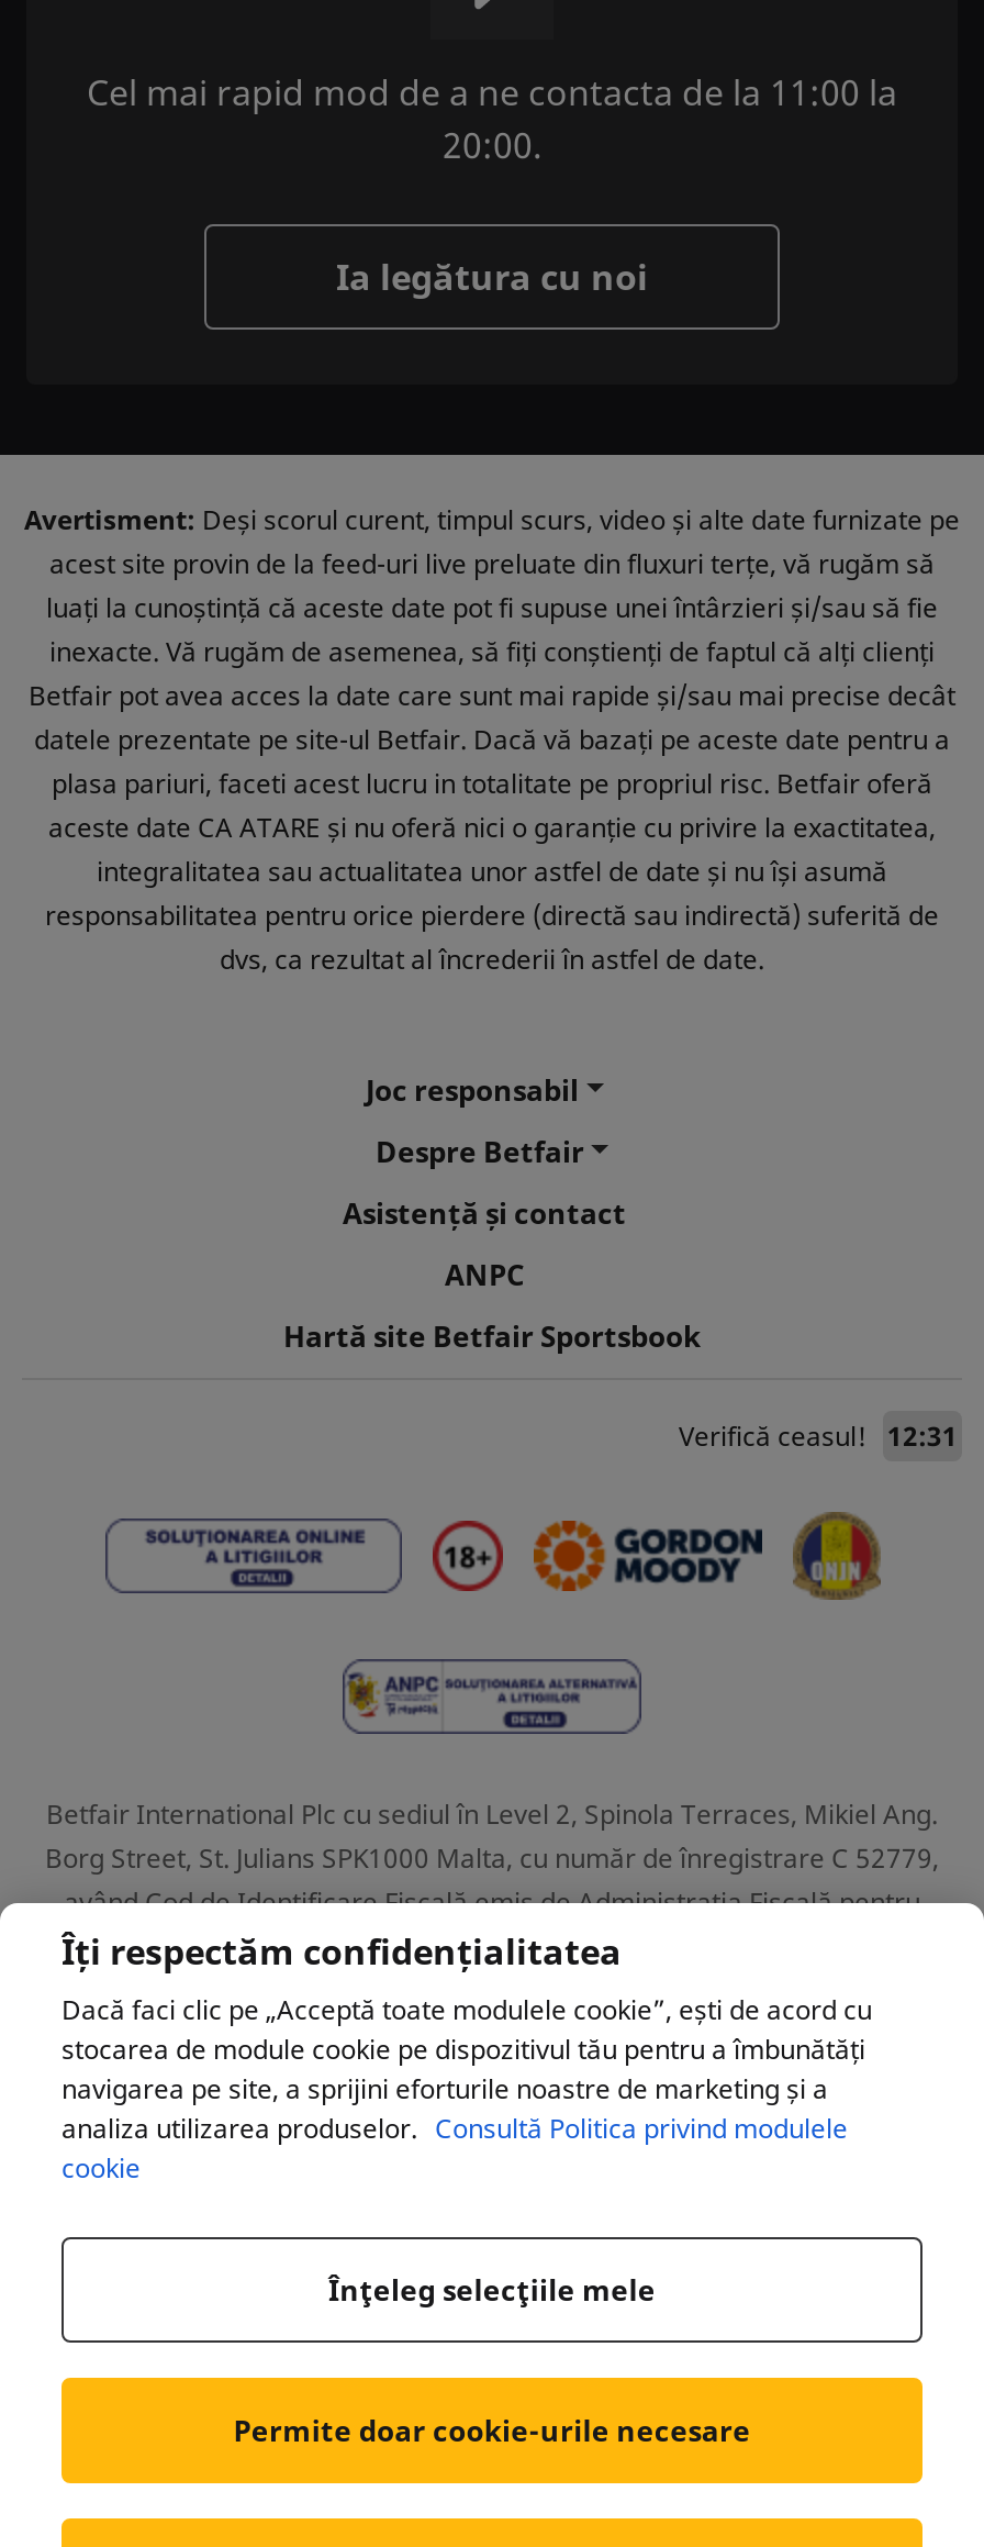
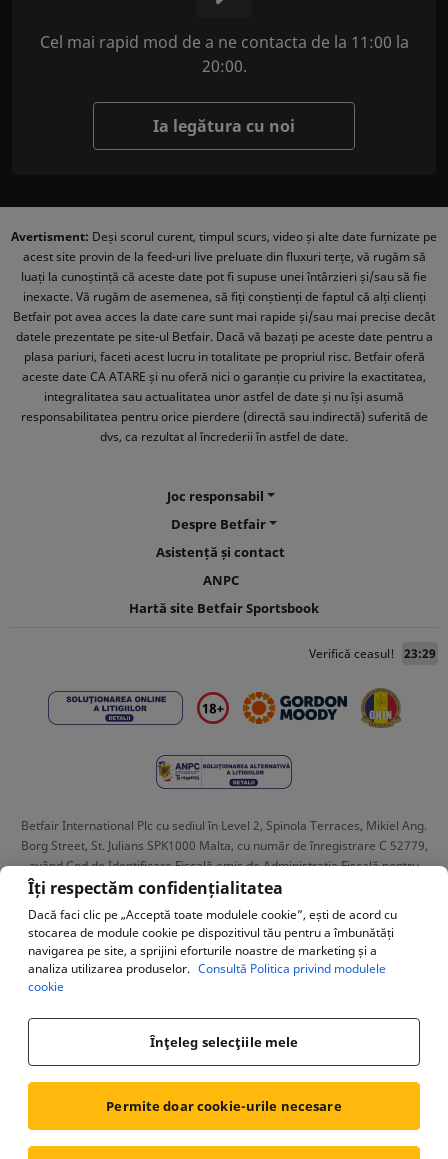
- Verifică ceasul! 12:31
+ Verifică ceasul! 23:29
